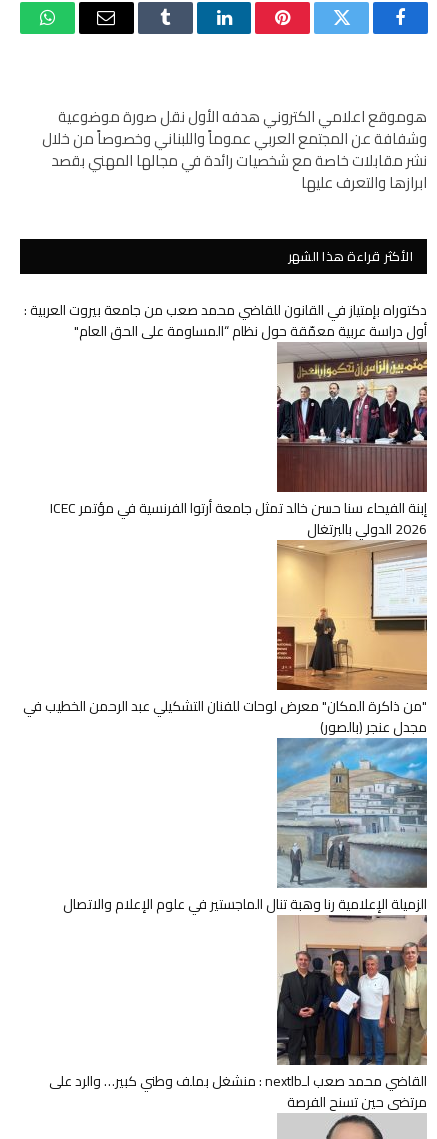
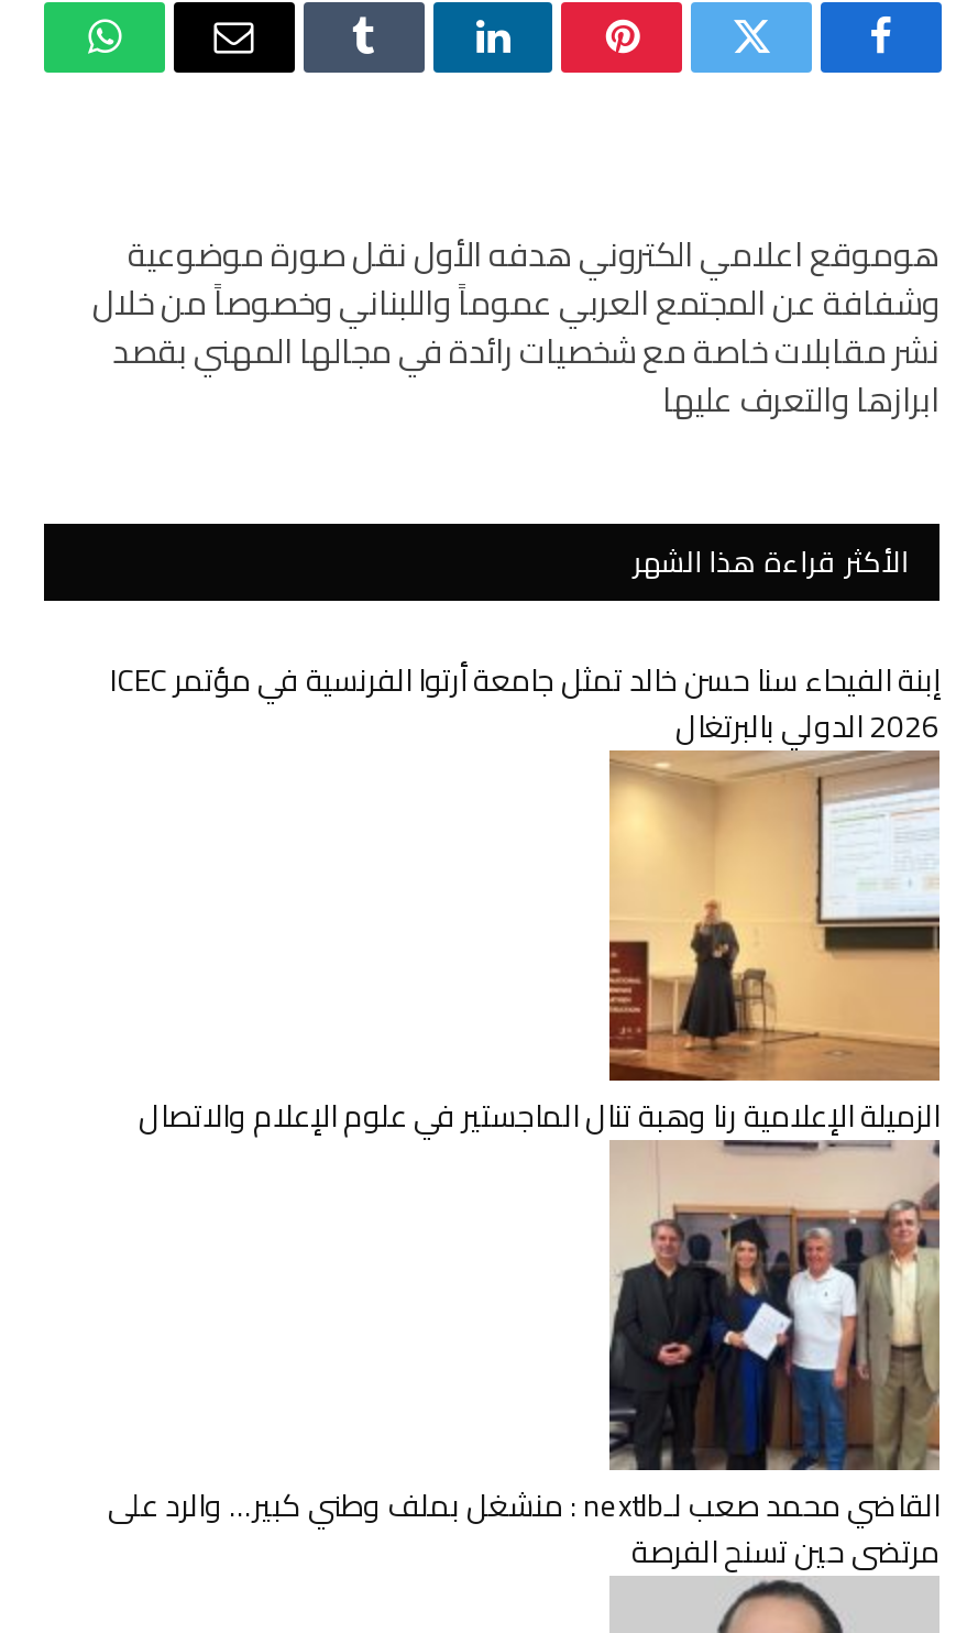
- دكتوراه بإمتياز في القانون للقاضي محمد صعب من جامعة بيروت العربية :
- أول دراسة عربية معمّقة حول نظام “المساومة على الحق العام"

- [image]

- [image]
- "من ذاكرة المكان" معرض لوحات للفنان التشكيلي عبد الرحمن الخطيب في
- مجدل عنجر (بالصور)
